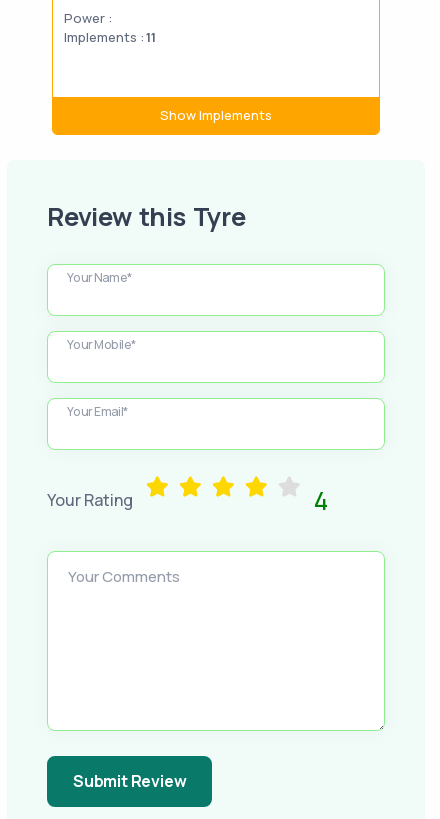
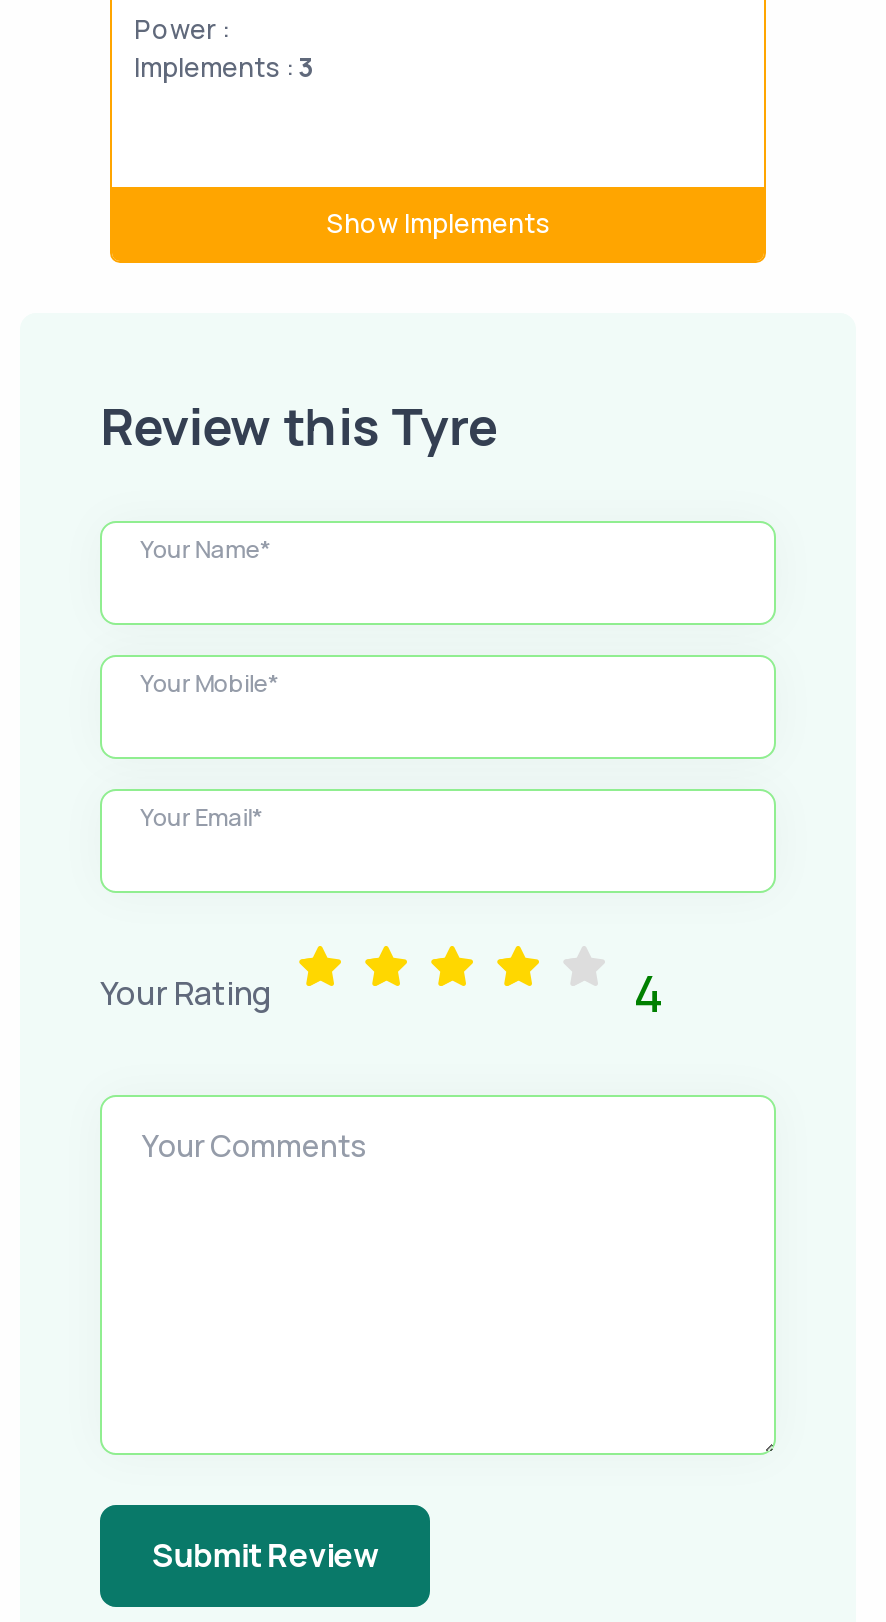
- Implements : 11
+ Implements : 3
